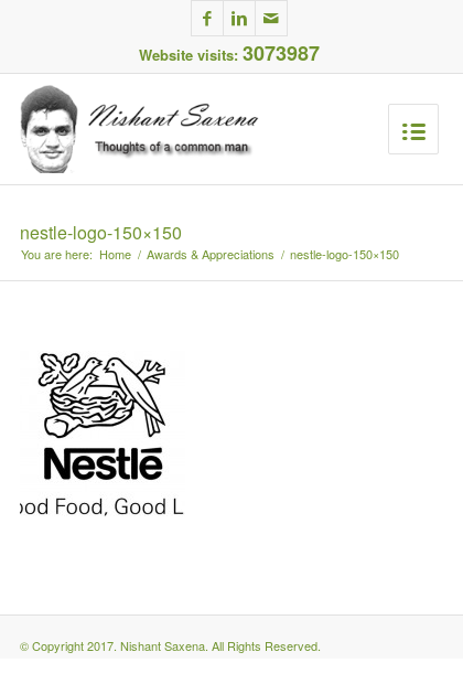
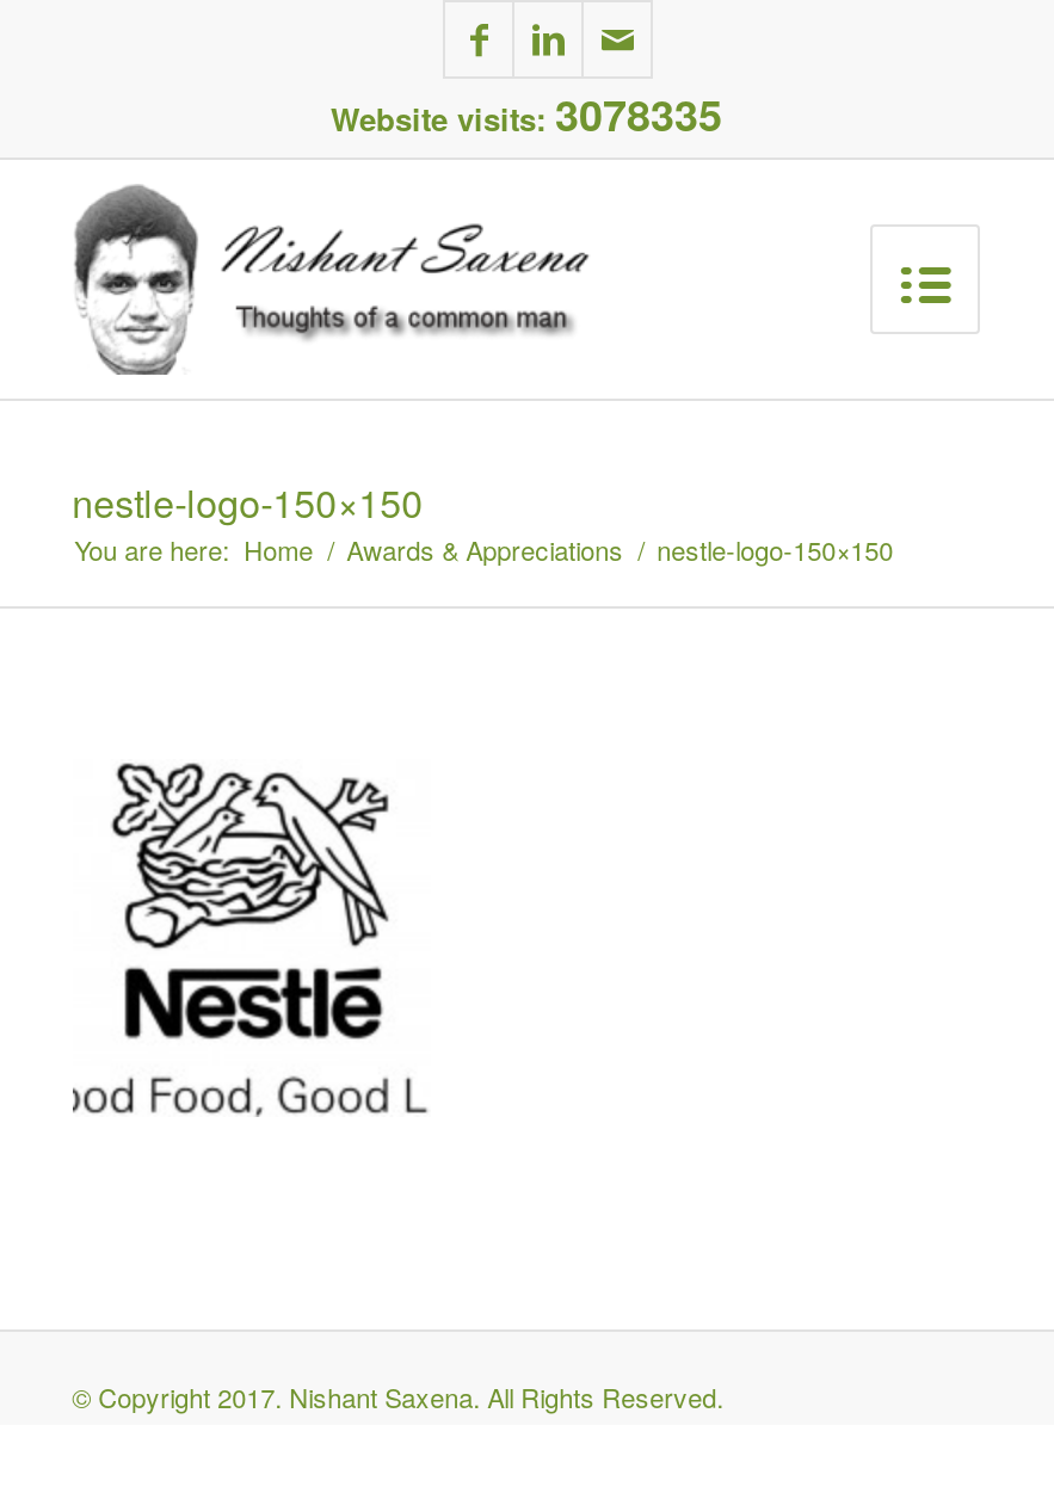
- Website visits: 3073987
+ Website visits: 3078335
